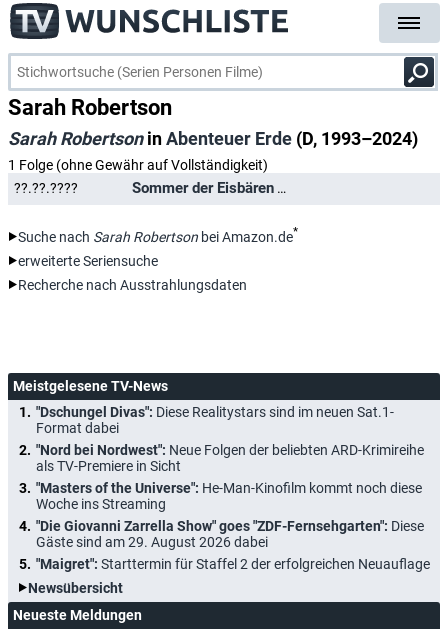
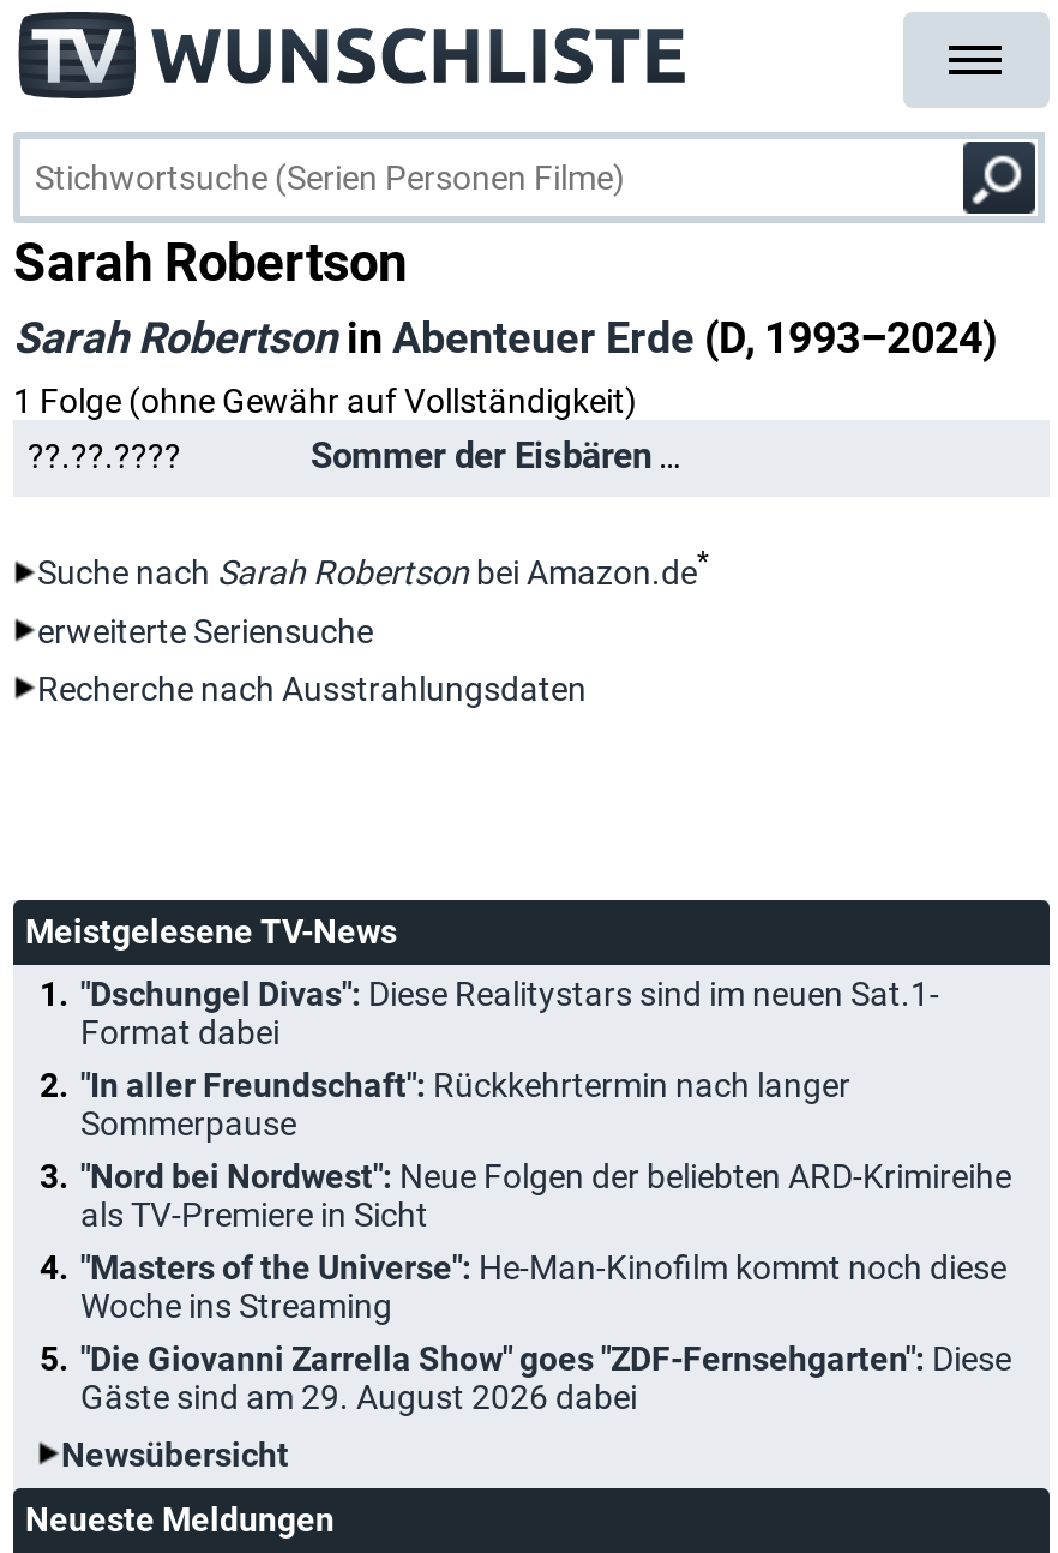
+ "In aller Freundschaft": Rückkehrtermin nach langer
+ Sommerpause

moved down: "Nord bei Nordwest": Neue Folgen der beliebten ARD-Krimireihe | als TV-Premiere in Sicht | "Masters of the Universe": He-Man-Kinofilm kommt noch diese | Woche ins Streaming | "Die Giovanni Zarrella Show" goes "ZDF-Fernsehgarten": Diese | Gäste sind am 29. August 2026 dabei

- "Maigret": Starttermin für Staffel 2 der erfolgreichen Neuauflage
